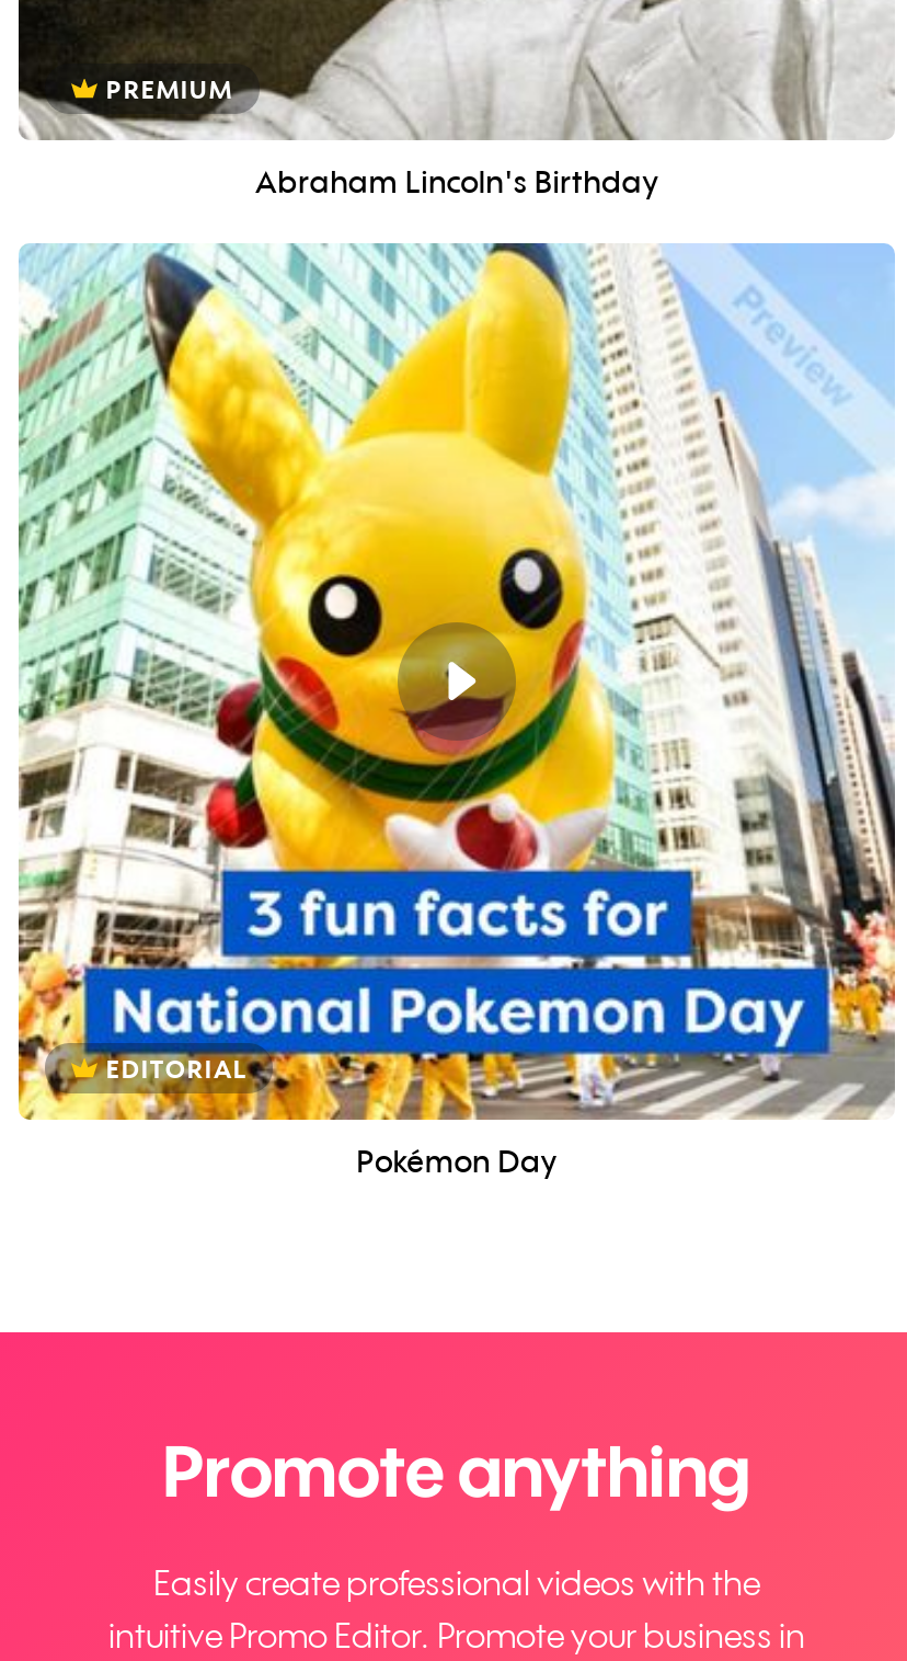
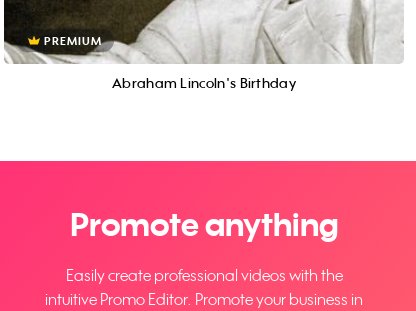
- [image]
- EDITORIAL
- Pokémon Day
